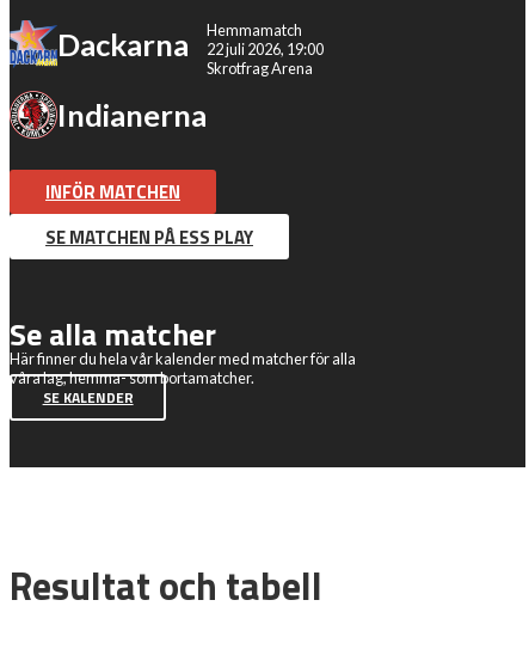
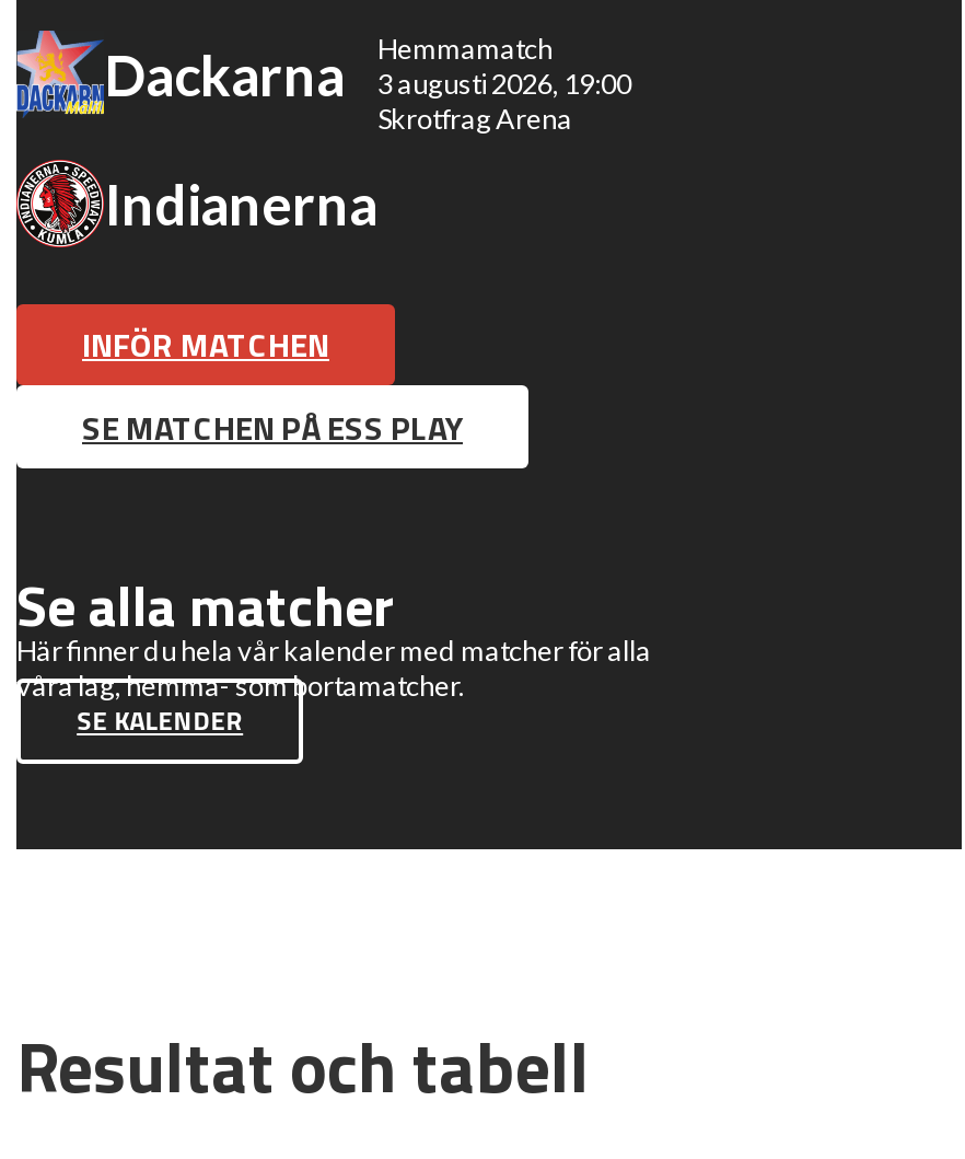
- Dackarna 22 juli 2026, 19:00 Hemmamatch
+ Dackarna 3 augusti 2026, 19:00 Hemmamatch
